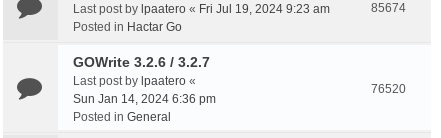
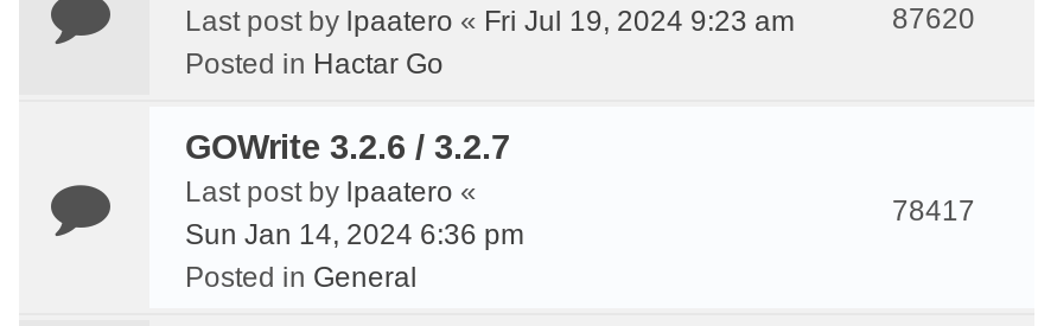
- 85674
+ 87620

- 76520
+ 78417
